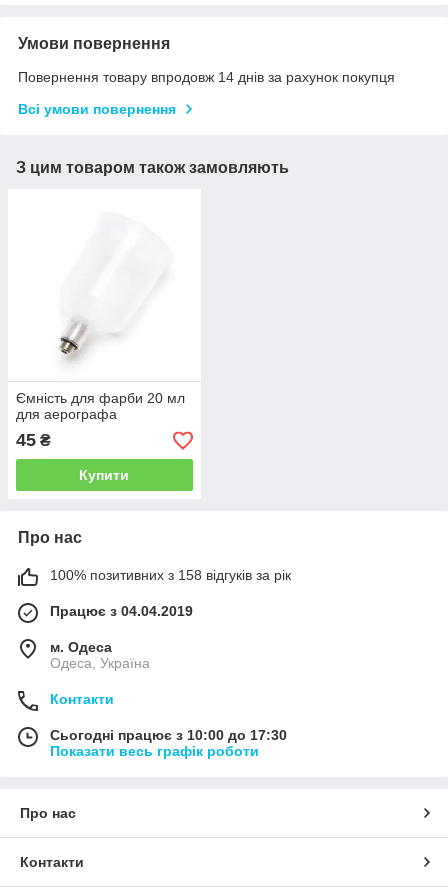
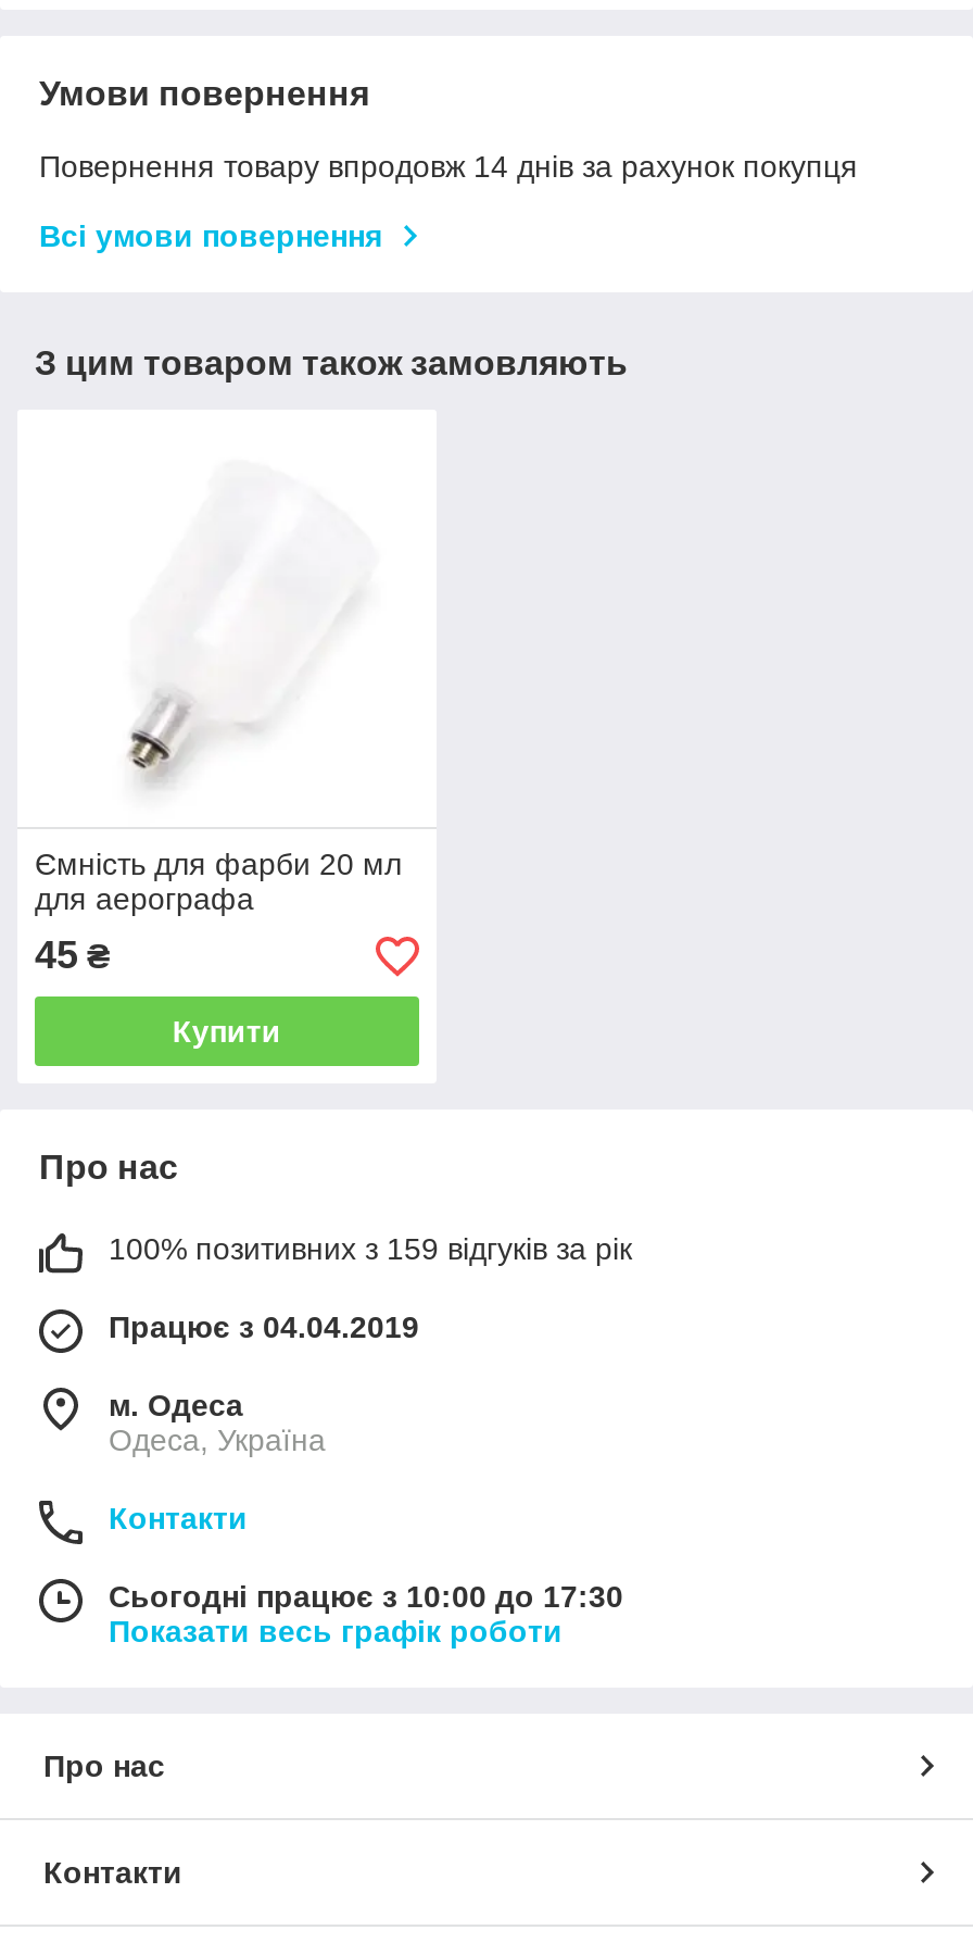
- 100% позитивних з 158 відгуків за рік
+ 100% позитивних з 159 відгуків за рік
